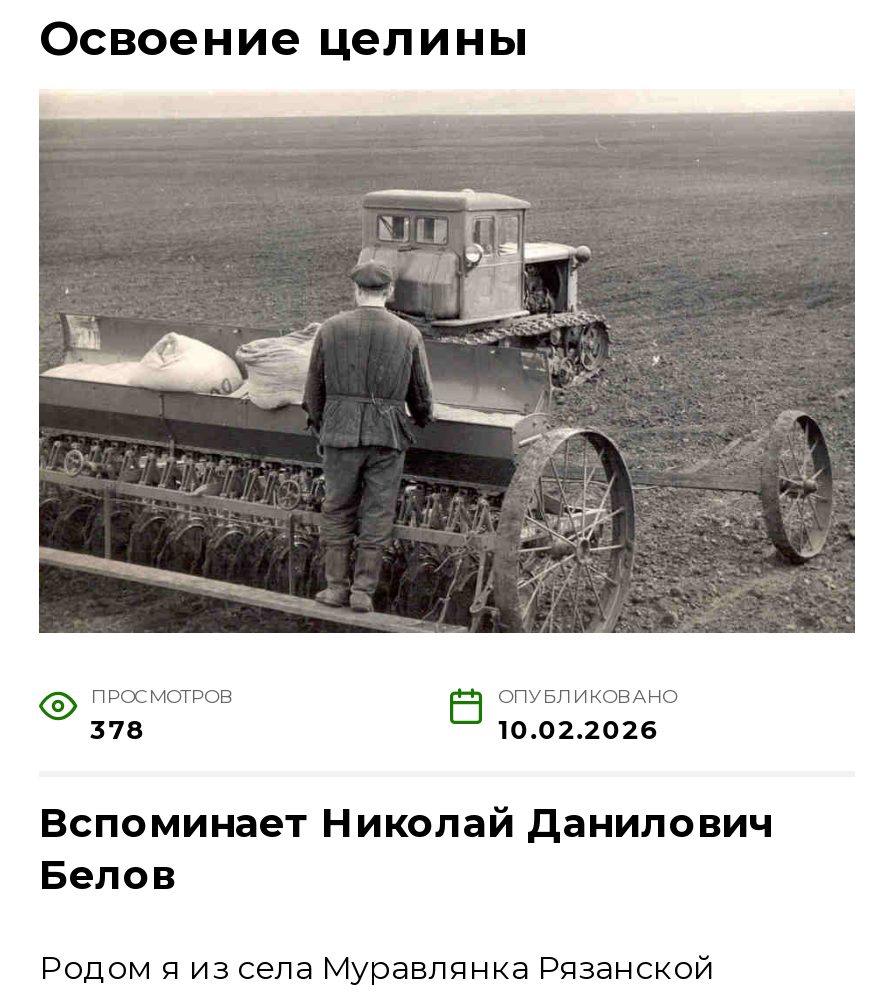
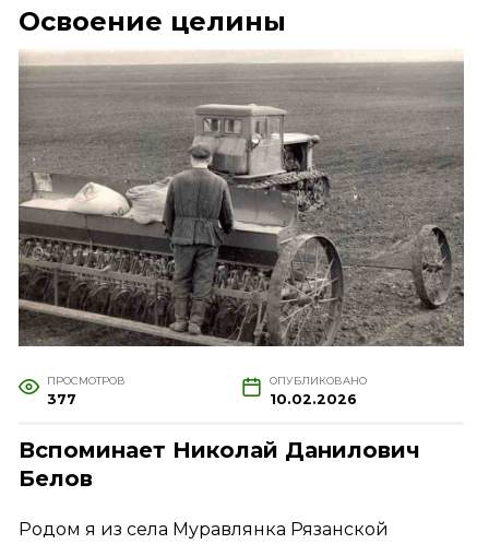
- 378
+ 377
